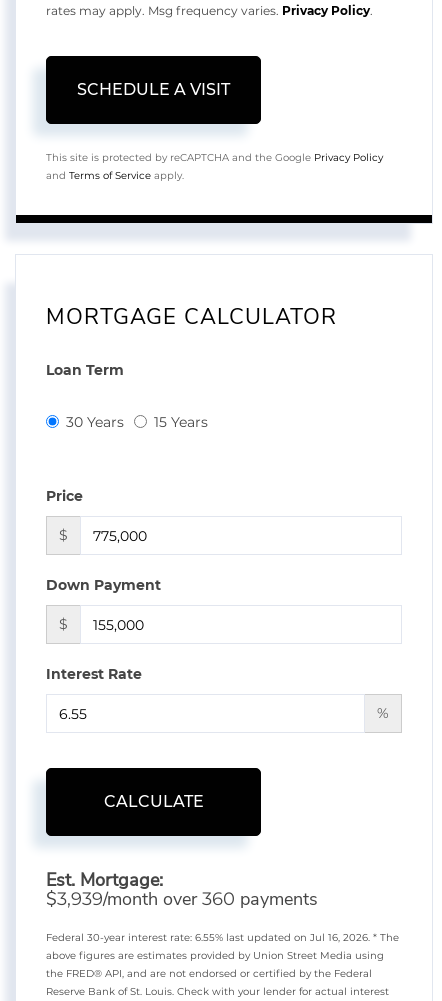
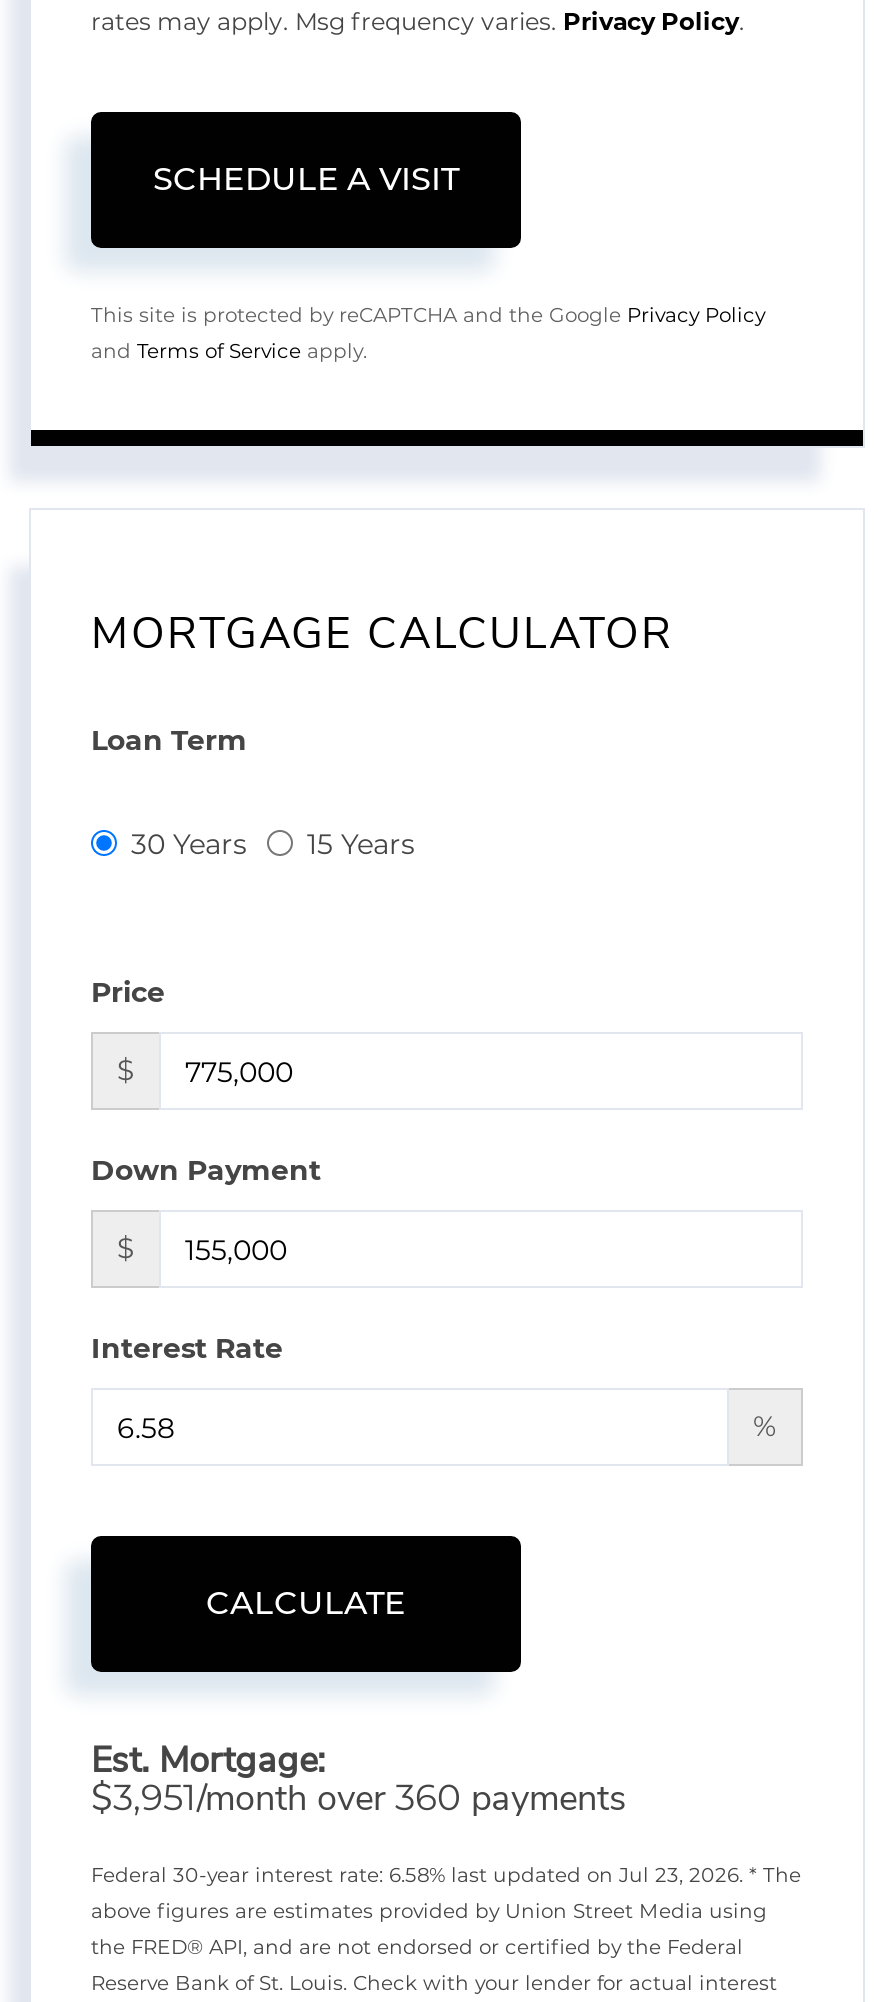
- $3,939/month over 360 payments
+ $3,951/month over 360 payments

- Federal 30-year interest rate: 6.55% last updated on Jul 16, 2026. * The
+ Federal 30-year interest rate: 6.58% last updated on Jul 23, 2026. * The
